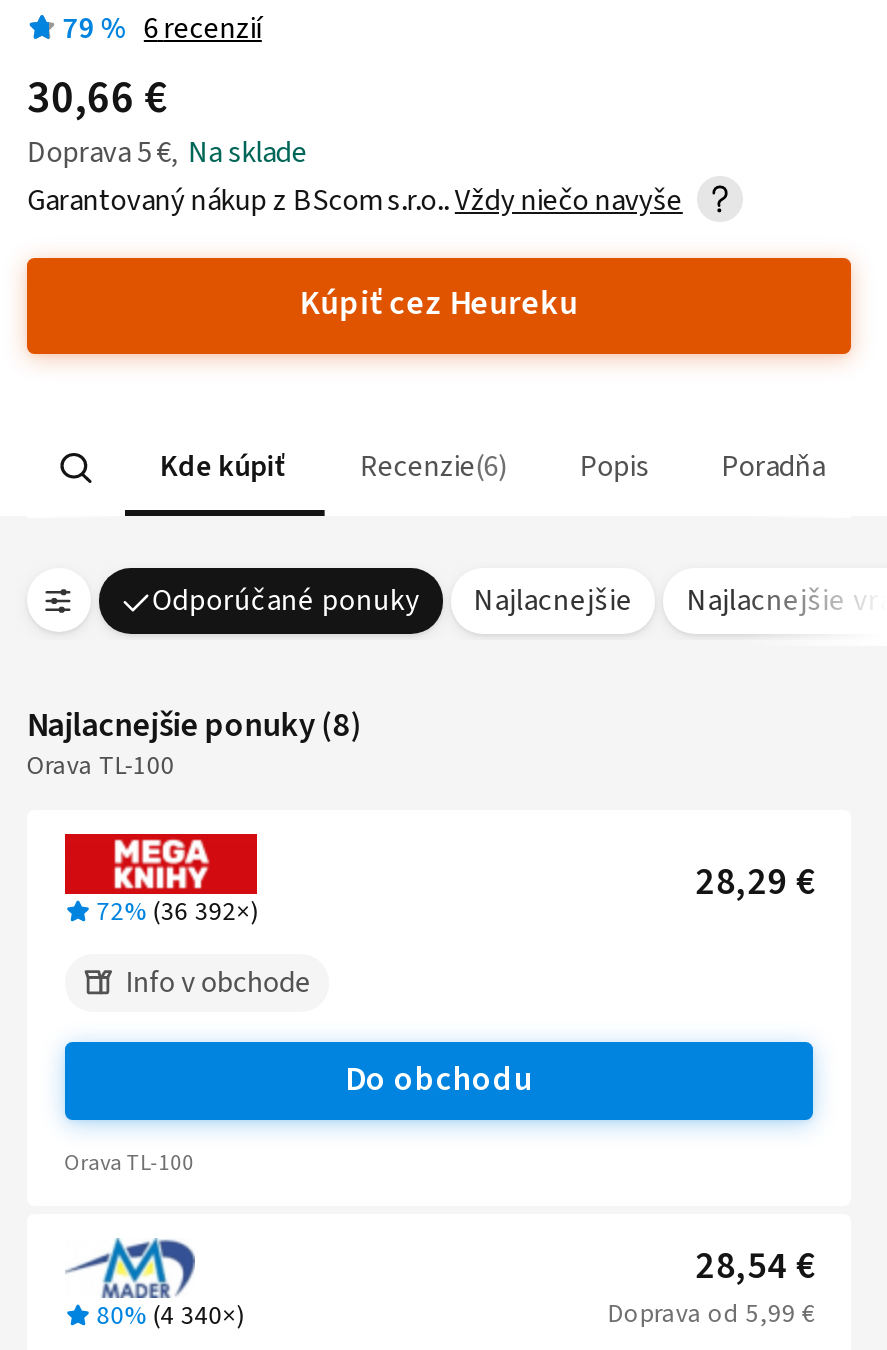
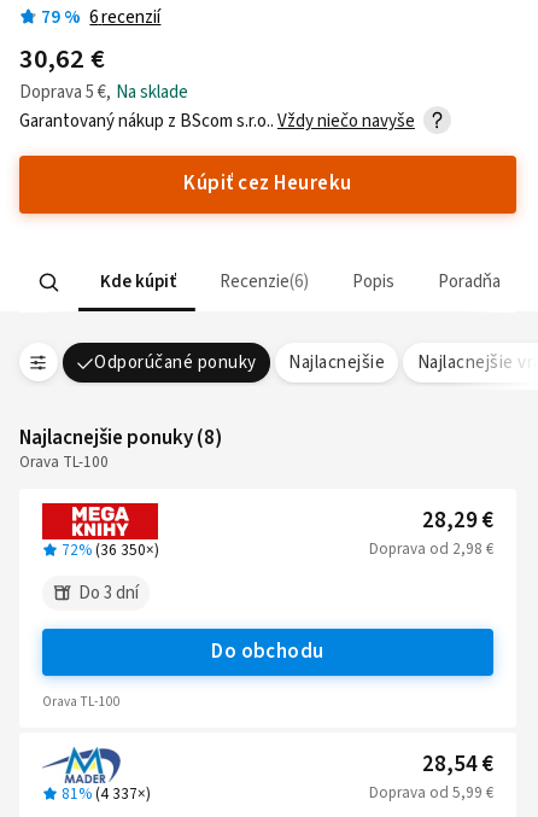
- 30,66 €
+ 30,62 €

- 72%(36 392×)
+ 72%(36 350×)

+ Doprava od 2,98 €

- Info v obchode
+ Do 3 dní

- 80%(4 340×)
+ 81%(4 337×)
